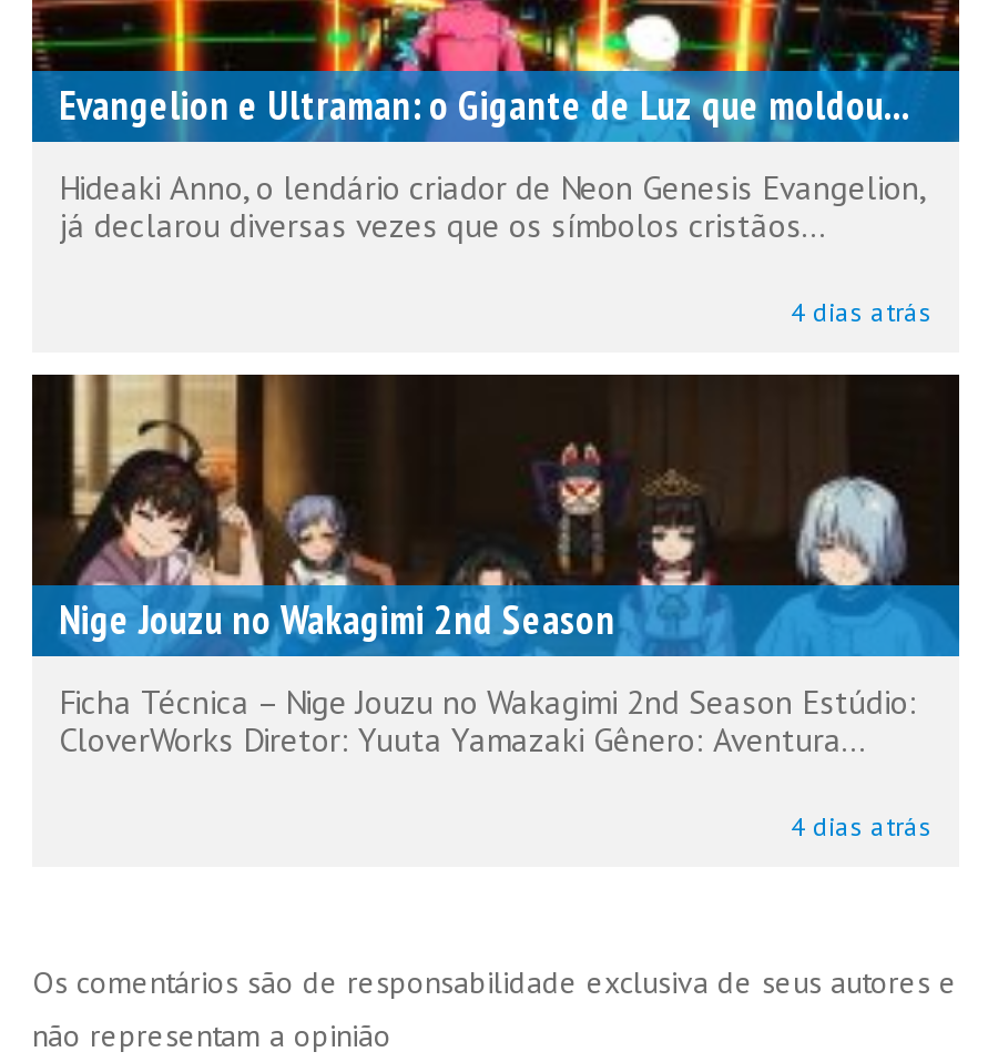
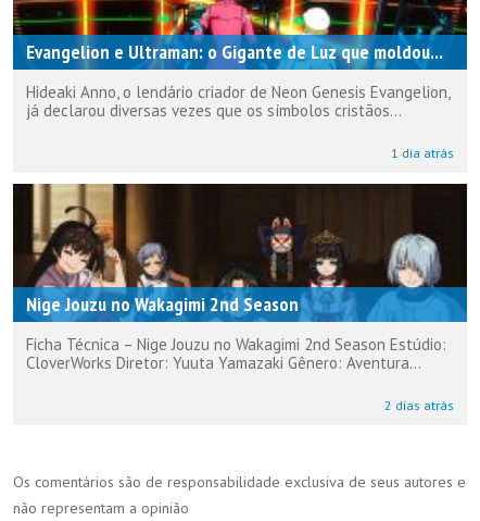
- 4 dias atrás
+ 1 dia atrás

- 4 dias atrás
+ 2 dias atrás
